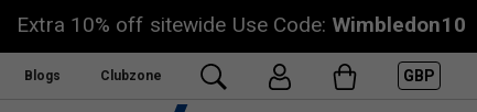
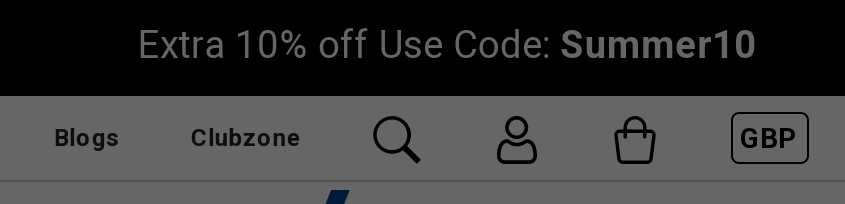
- Extra 10% off sitewide Use Code: Wimbledon10
+ Extra 10% off Use Code: Summer10
